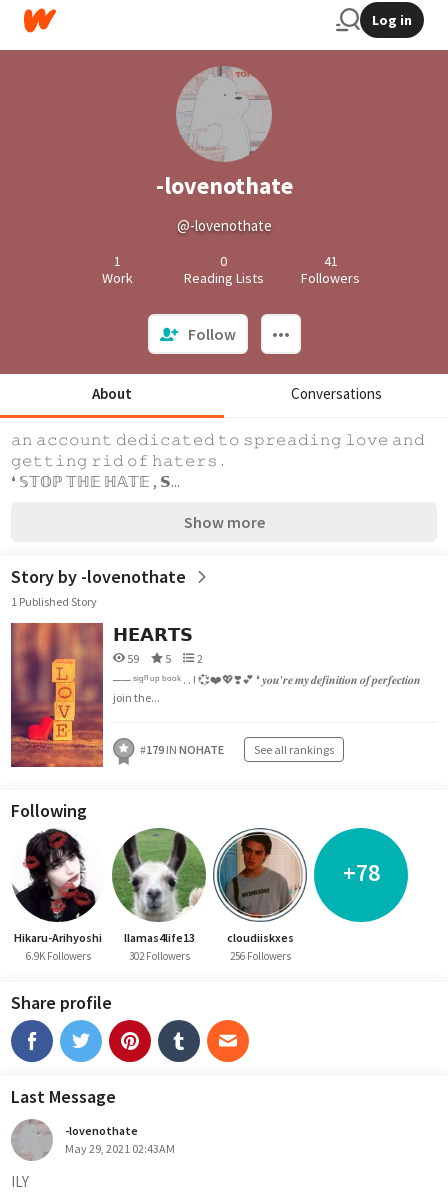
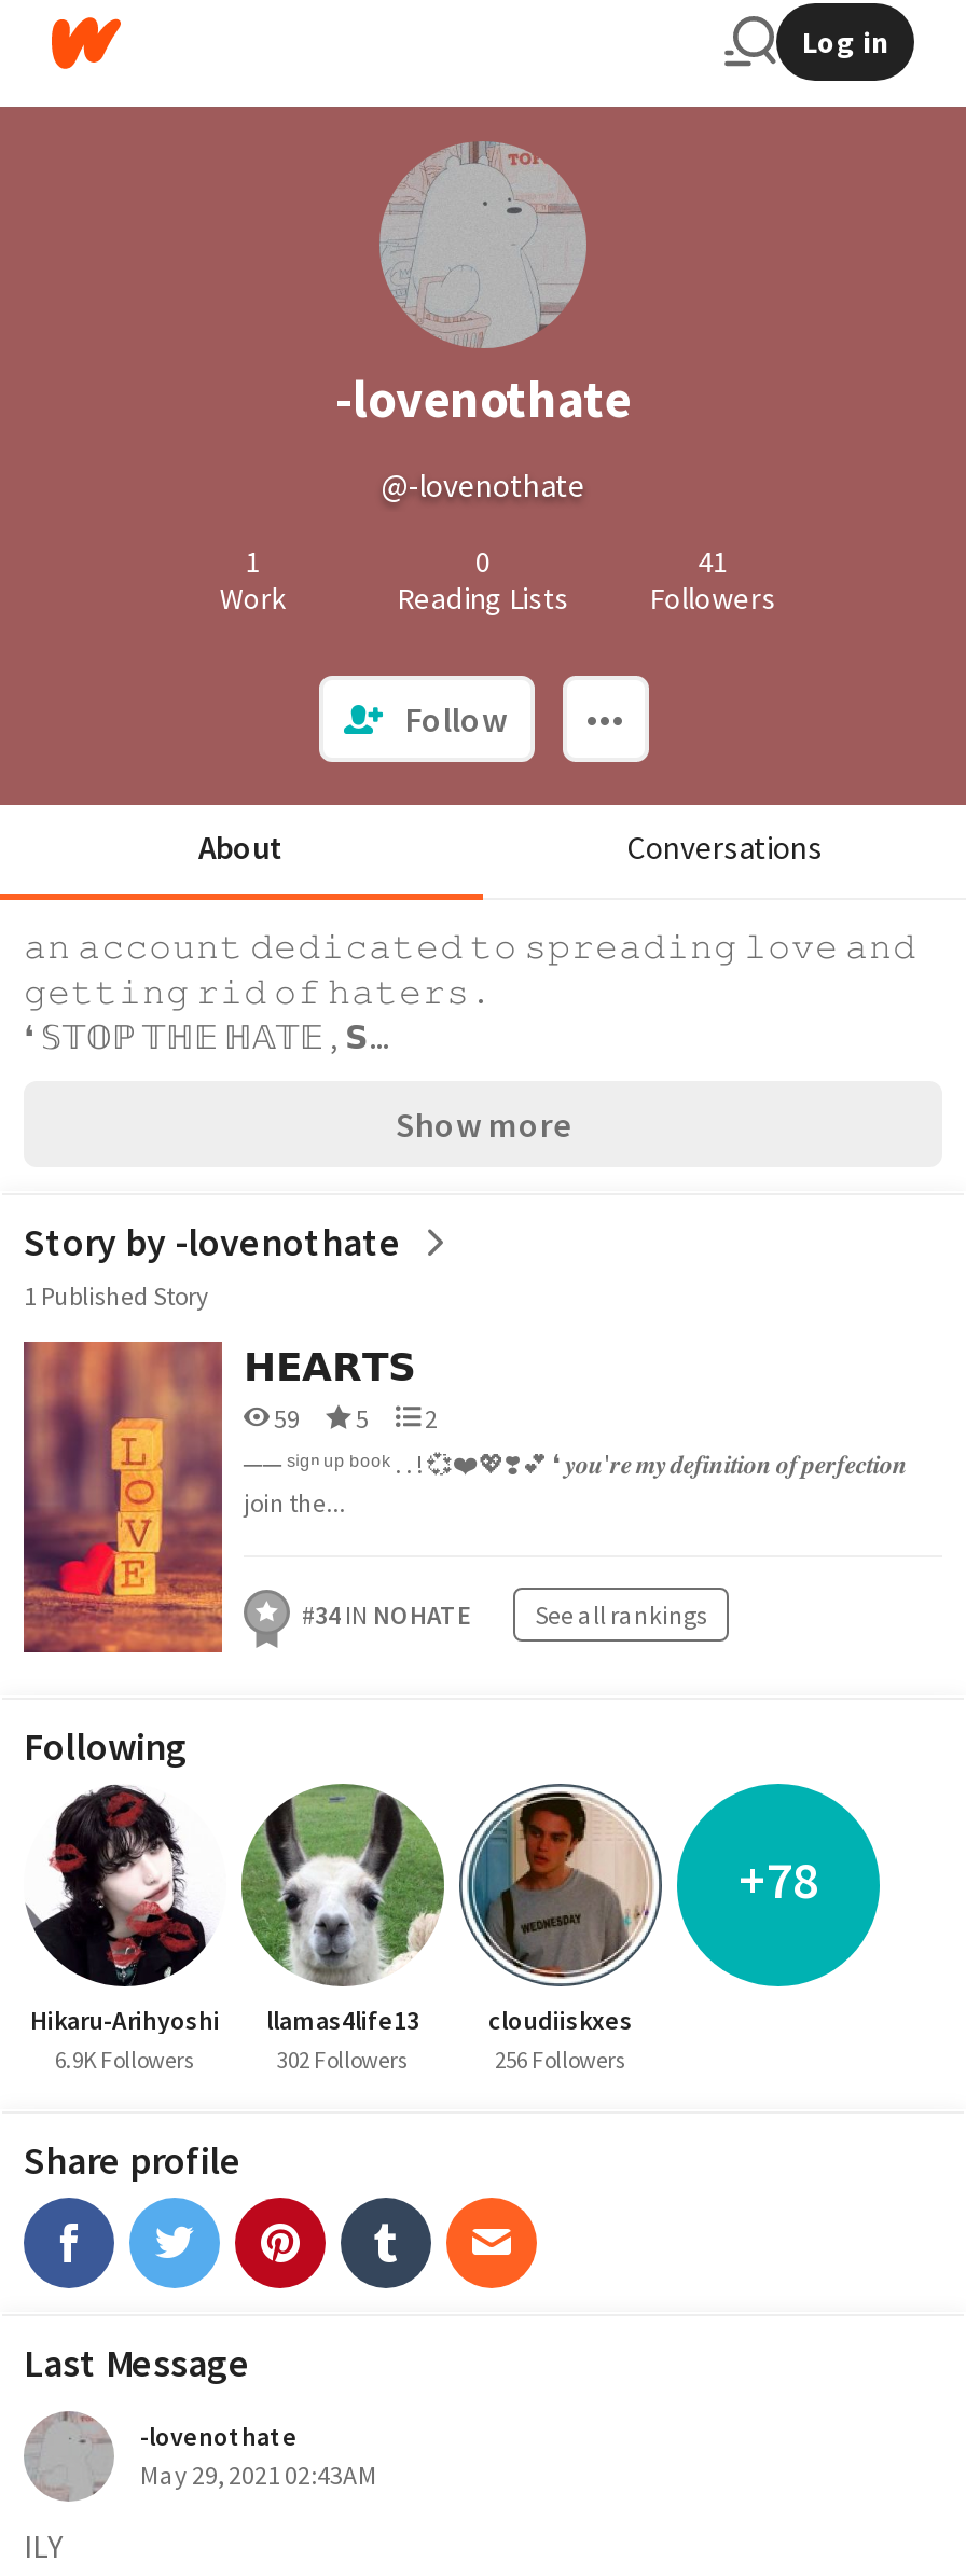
- #179 IN NOHATE See all rankings
+ #34 IN NOHATE See all rankings
